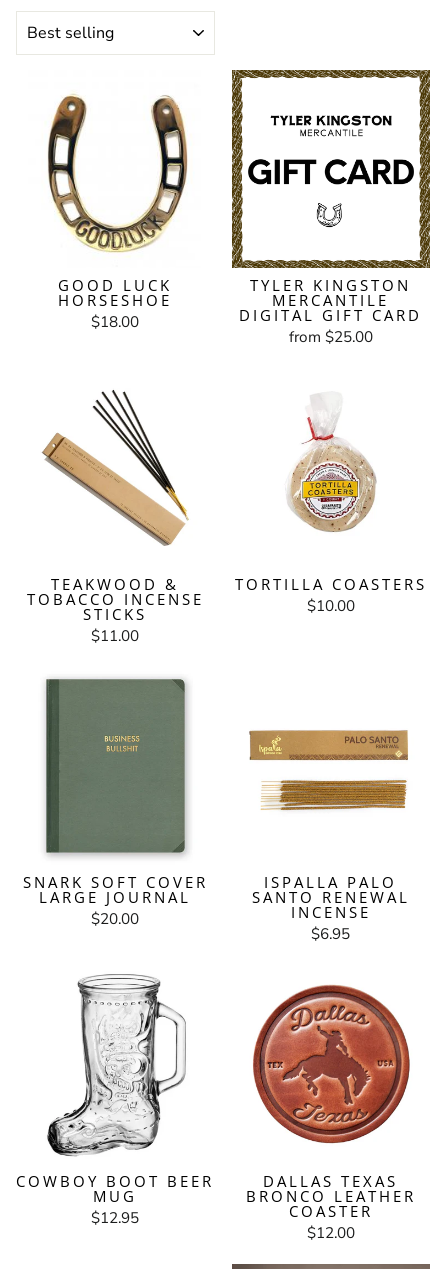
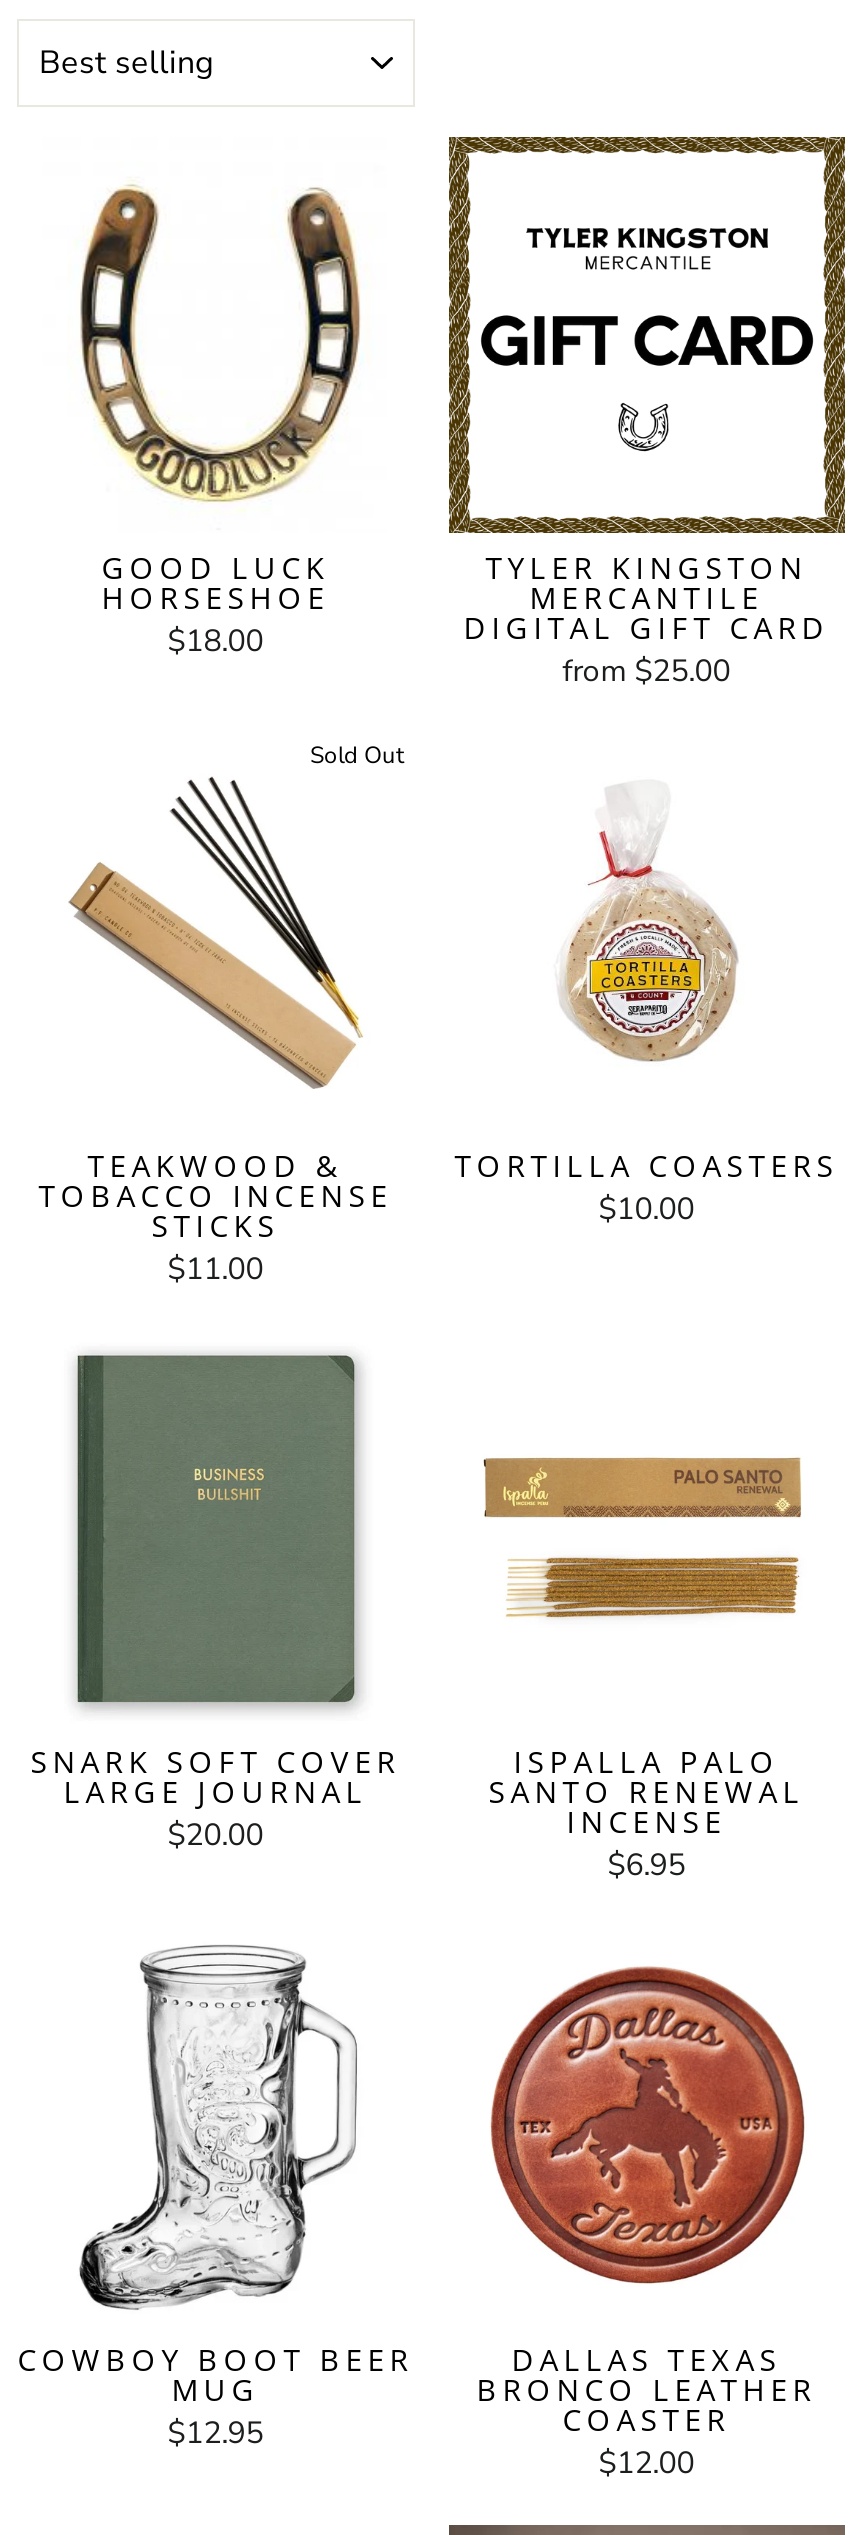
+ Sold Out
